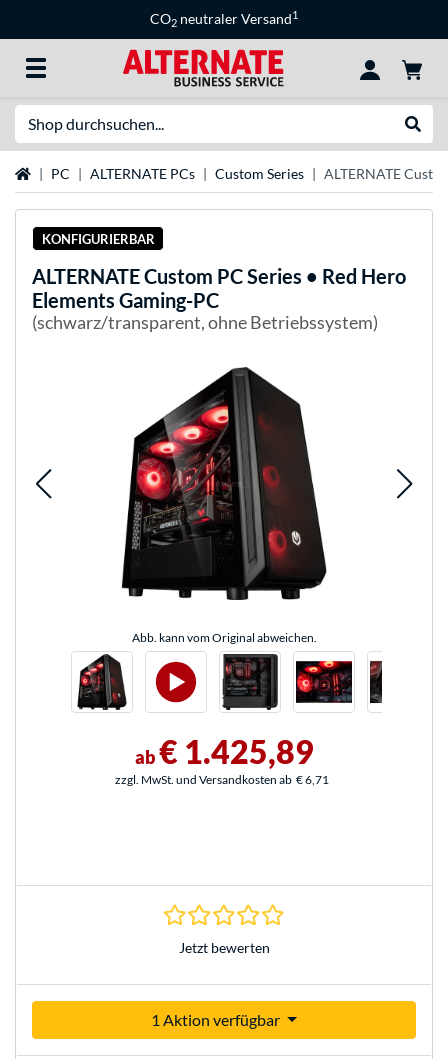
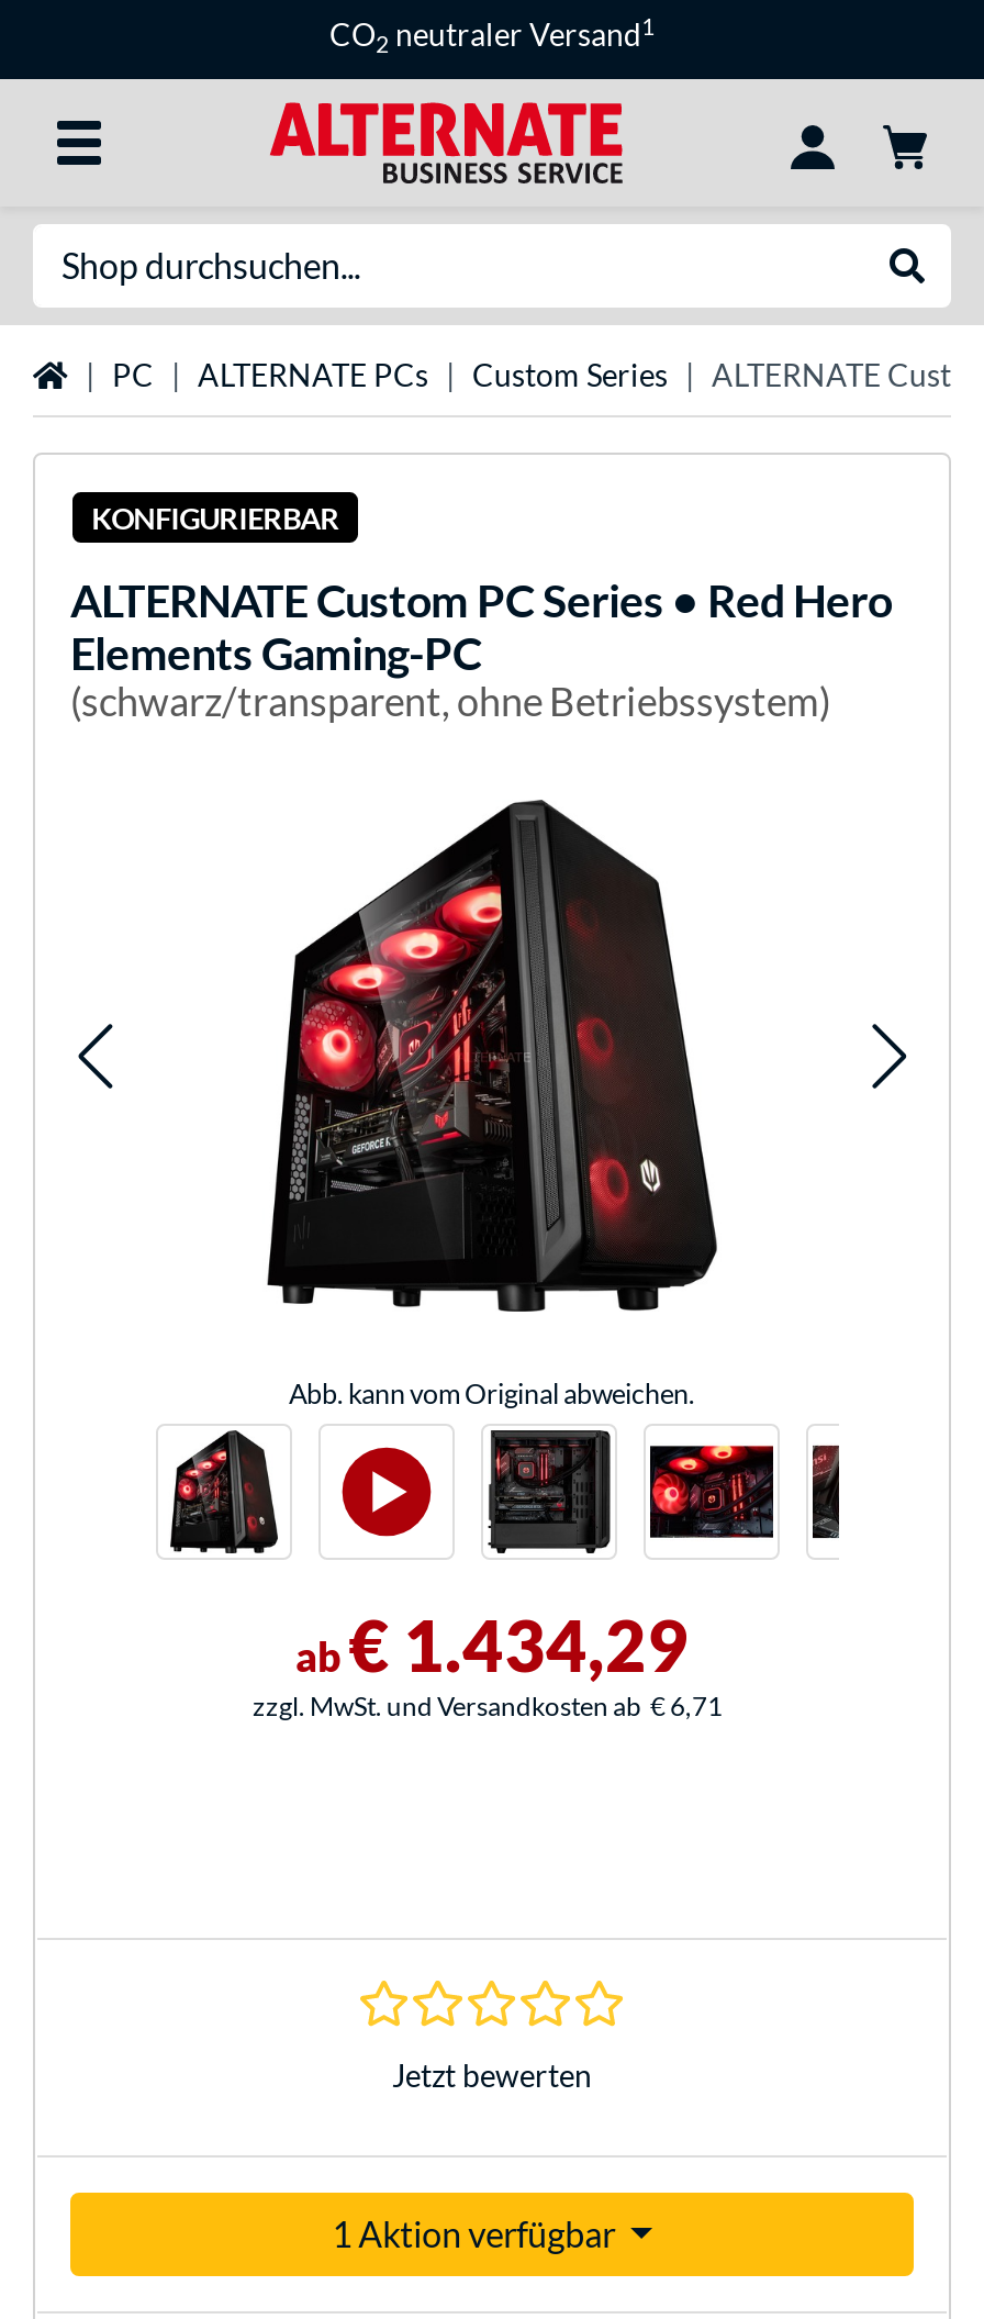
- ab € 1.425,89
+ ab € 1.434,29
